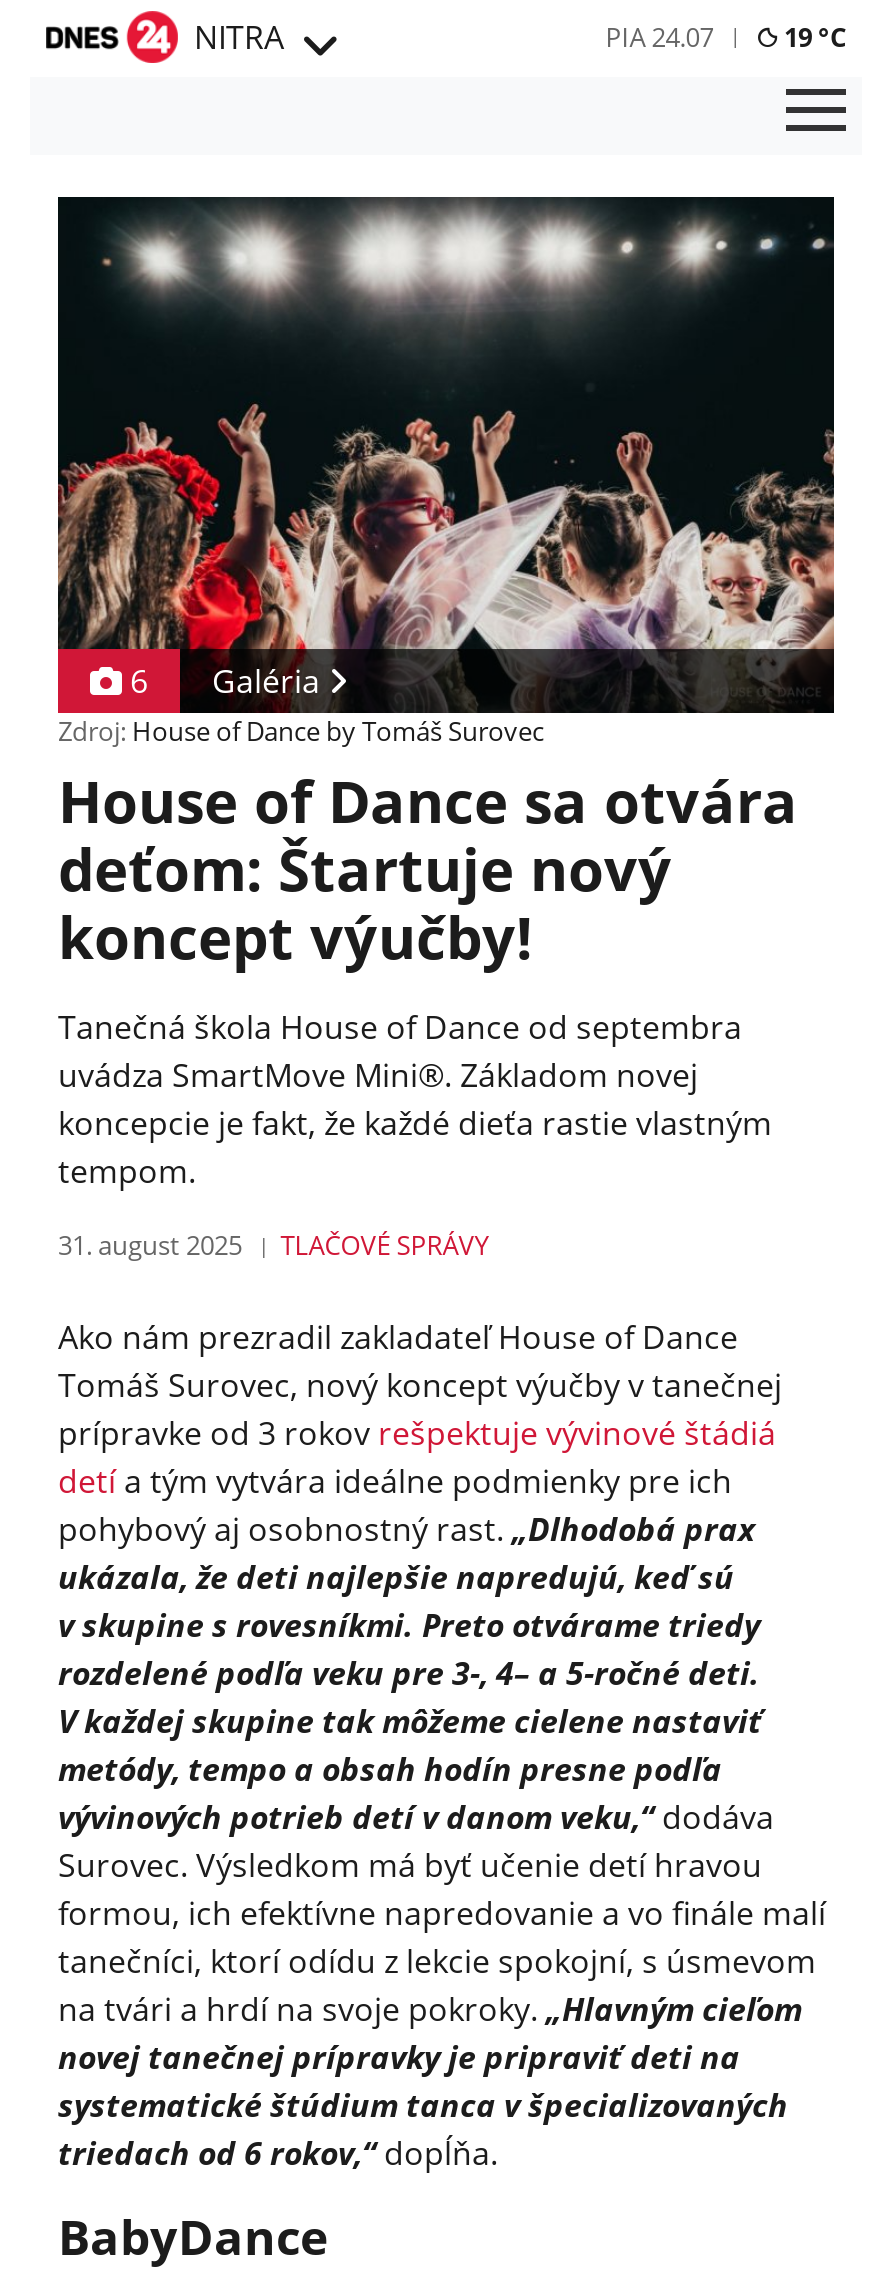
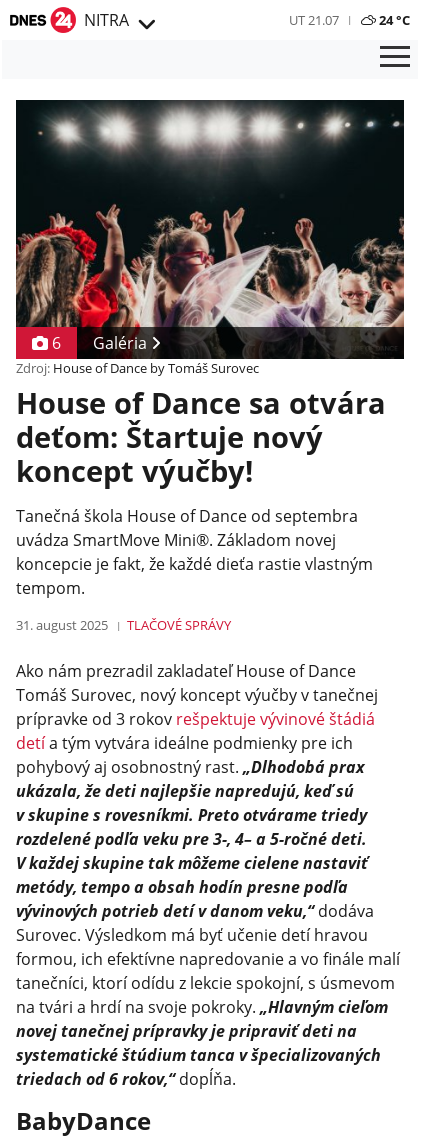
- PIA 24.07
- 19 °C
+ UT 21.07
+ 24 °C
